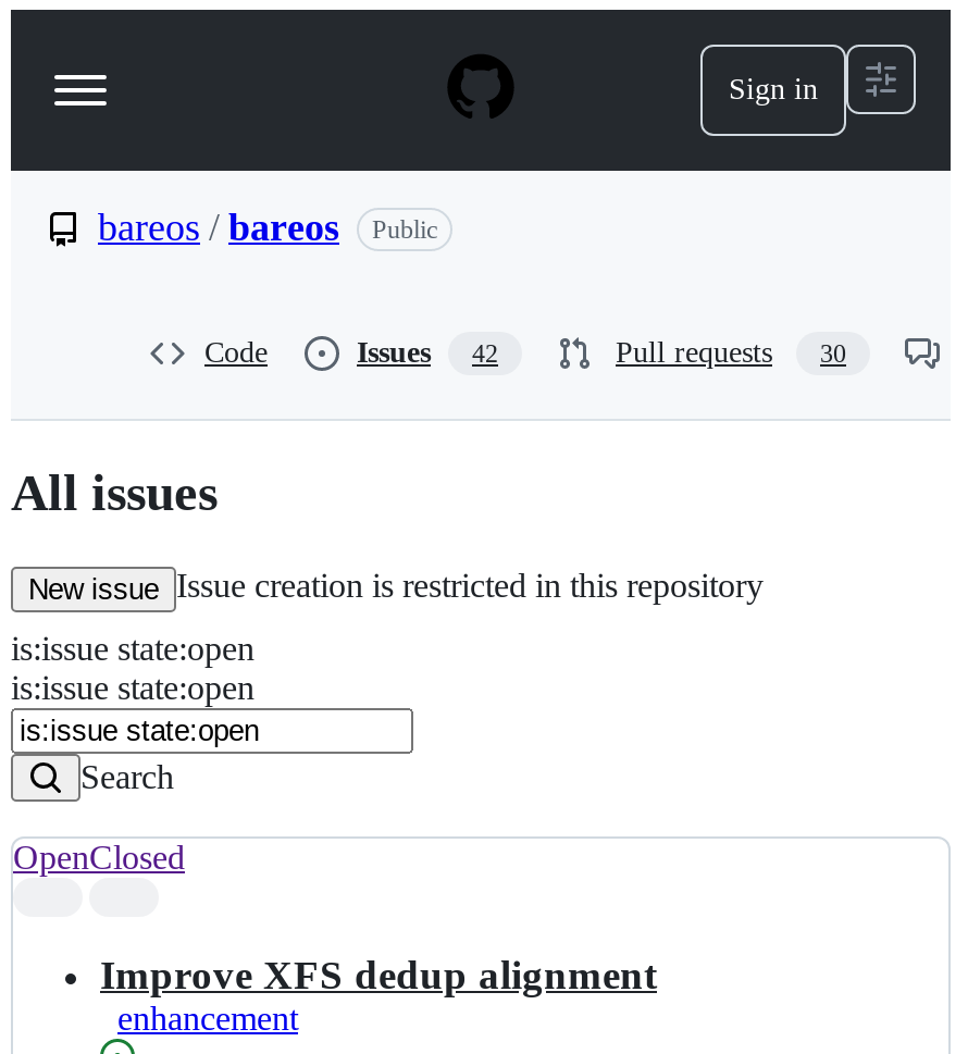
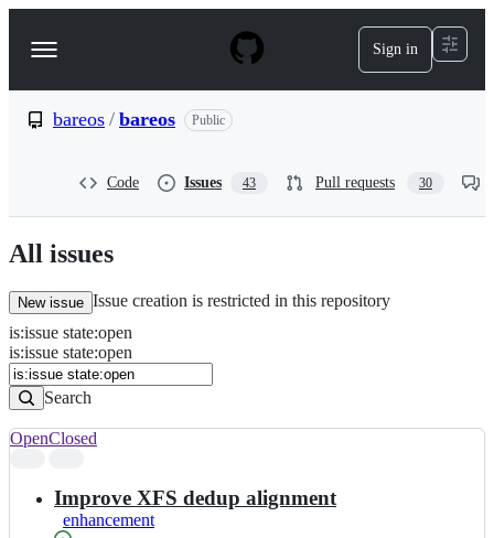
- Issues 42
+ Issues 43
